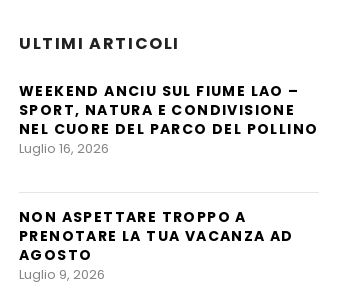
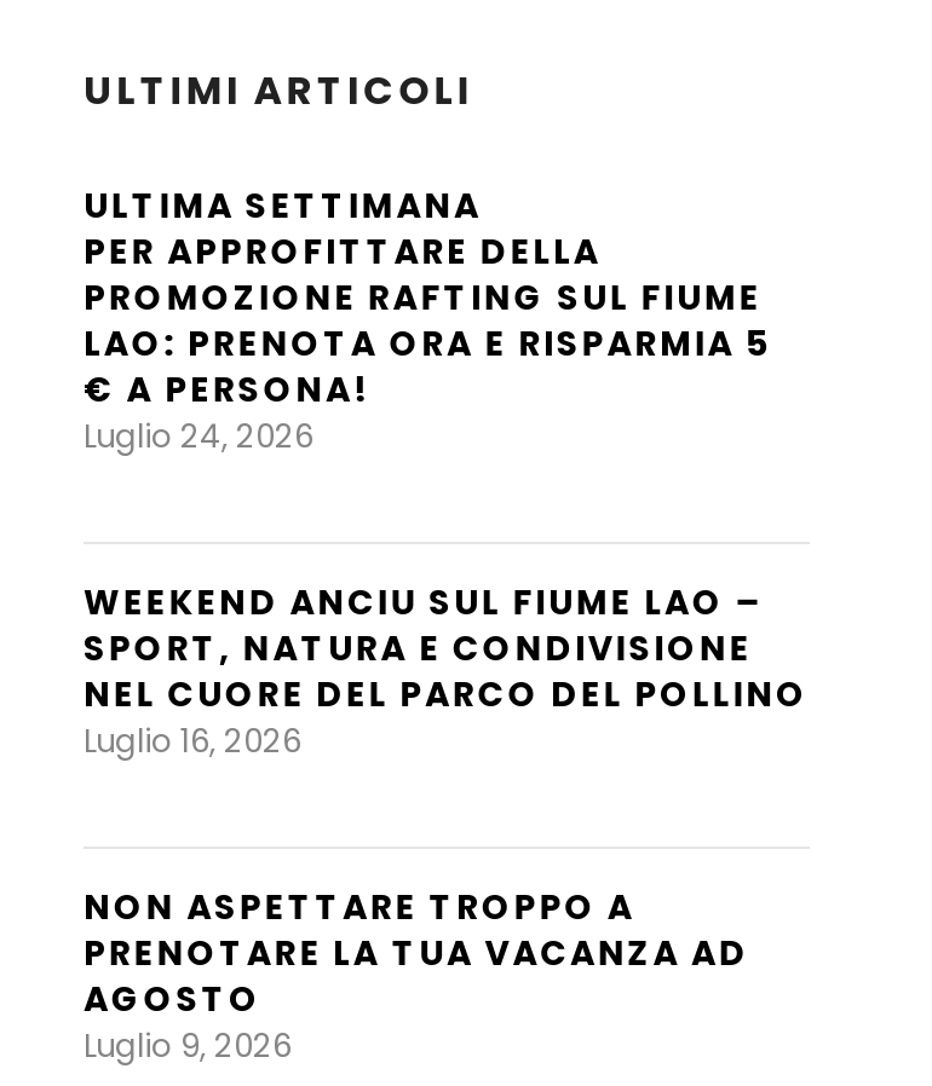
+ ULTIMA SETTIMANA
+ PER APPROFITTARE DELLA
+ PROMOZIONE RAFTING SUL FIUME
+ LAO: PRENOTA ORA E RISPARMIA 5
+ € A PERSONA!
+ Luglio 24, 2026
